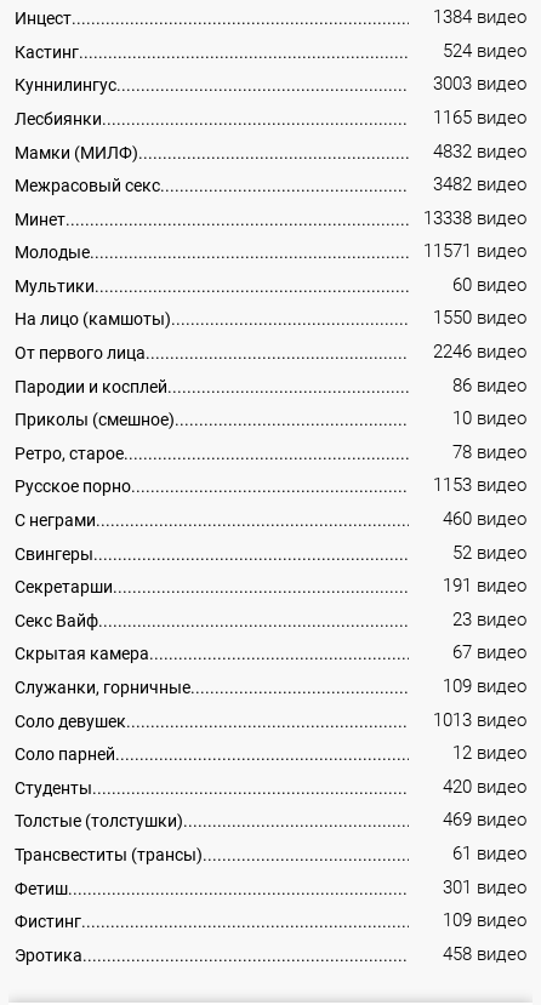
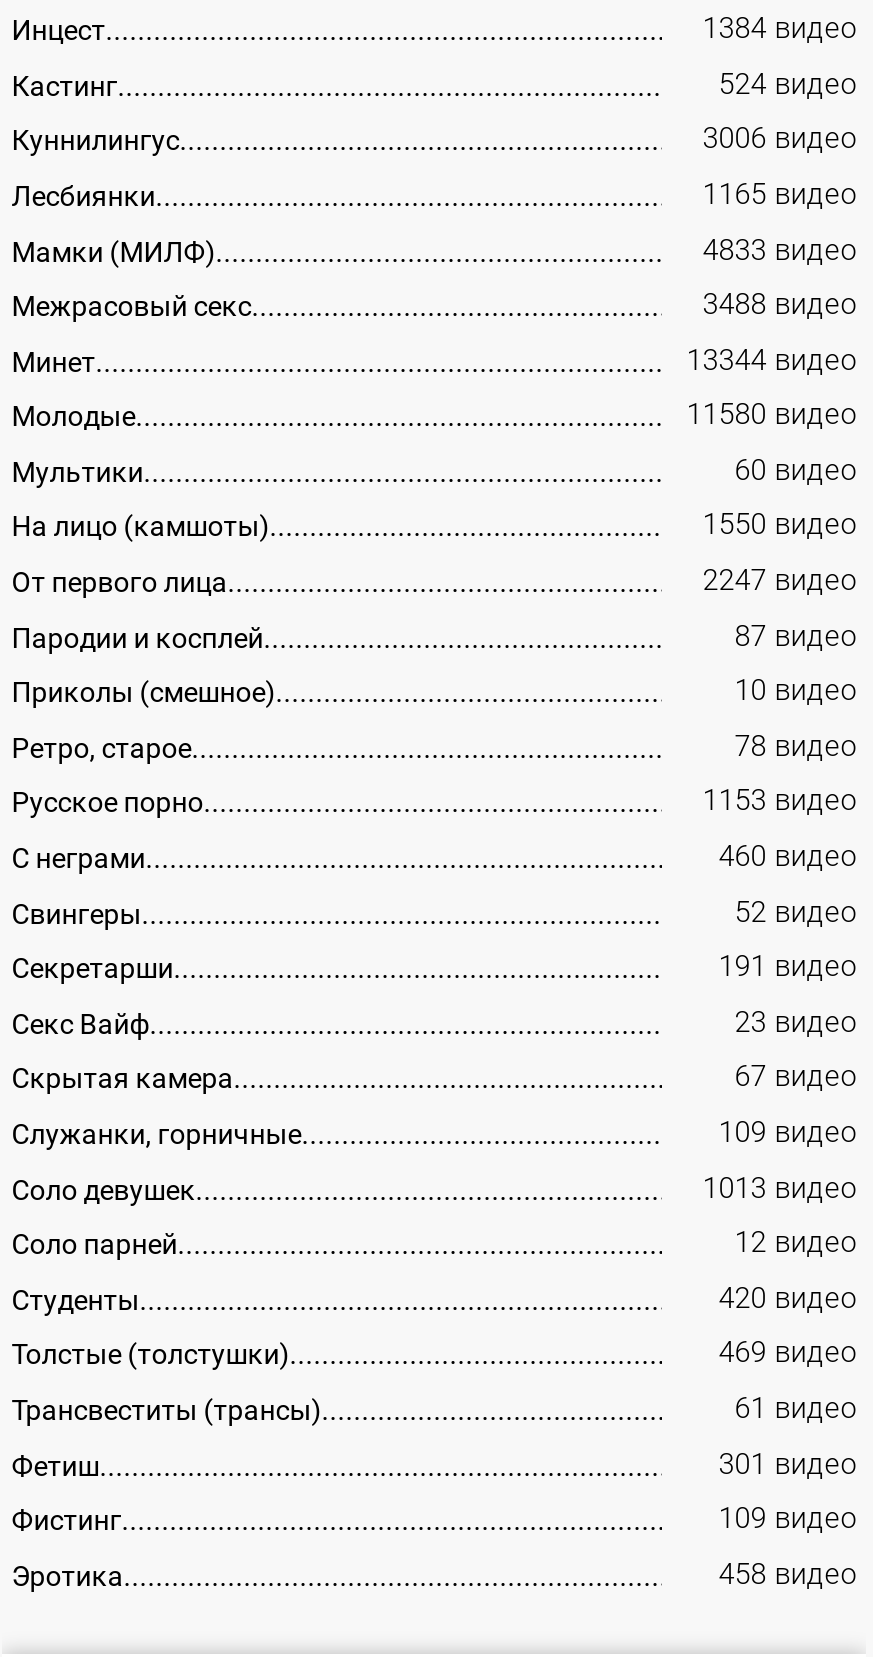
- 3003 видео
+ 3006 видео

- 4832 видео
+ 4833 видео

- 3482 видео
+ 3488 видео

- 13338 видео
+ 13344 видео

- 11571 видео
+ 11580 видео

- 2246 видео
+ 2247 видео

- 86 видео
+ 87 видео
